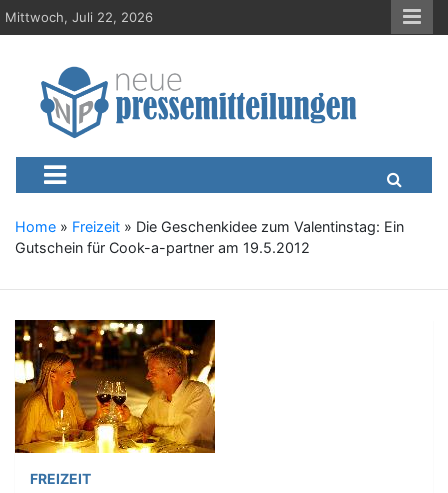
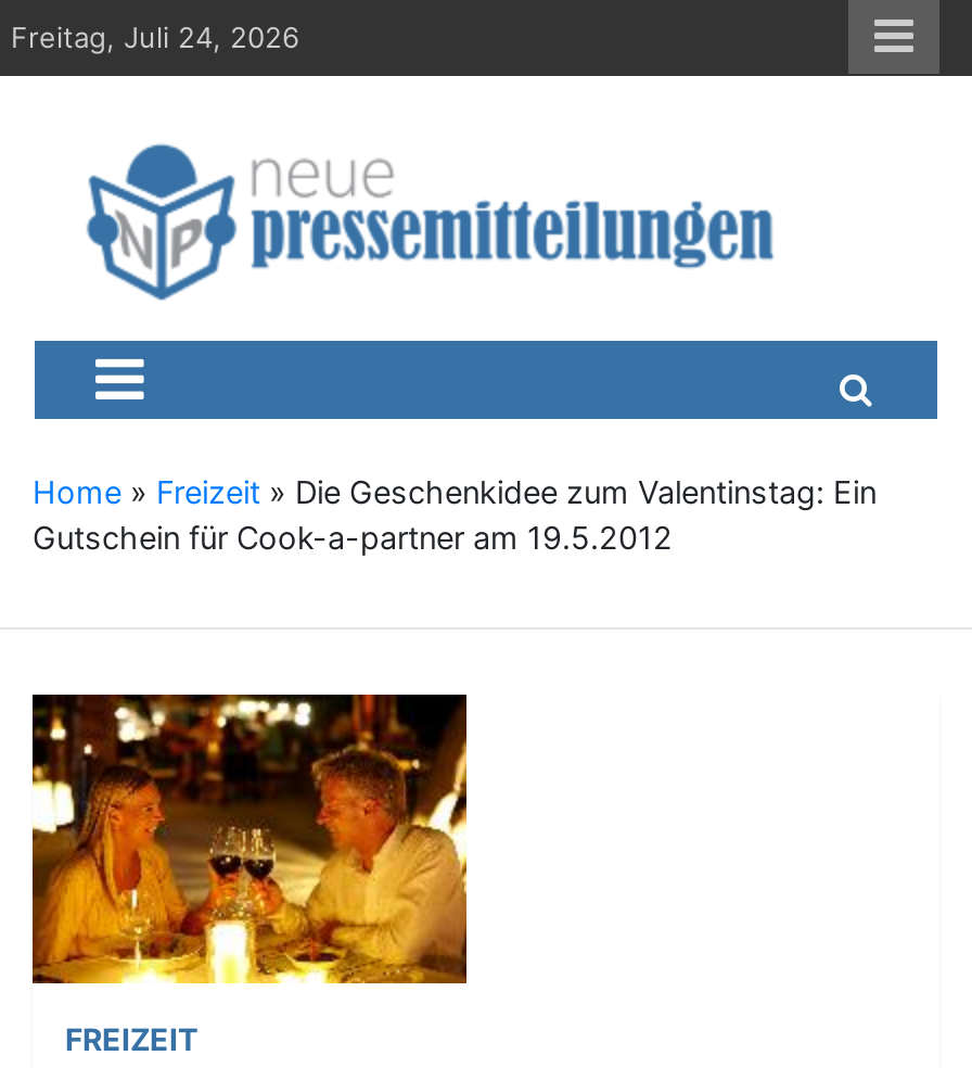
- Mittwoch, Juli 22, 2026
+ Freitag, Juli 24, 2026
